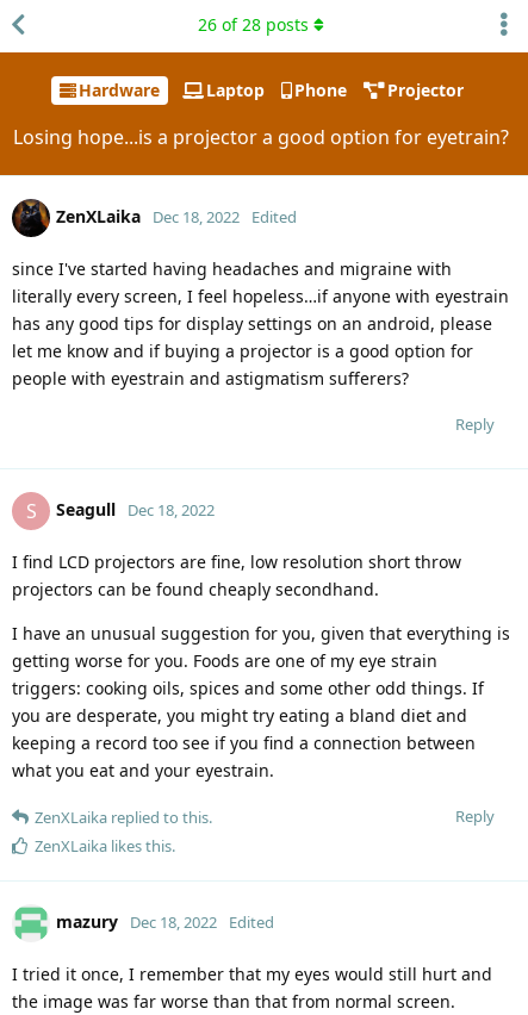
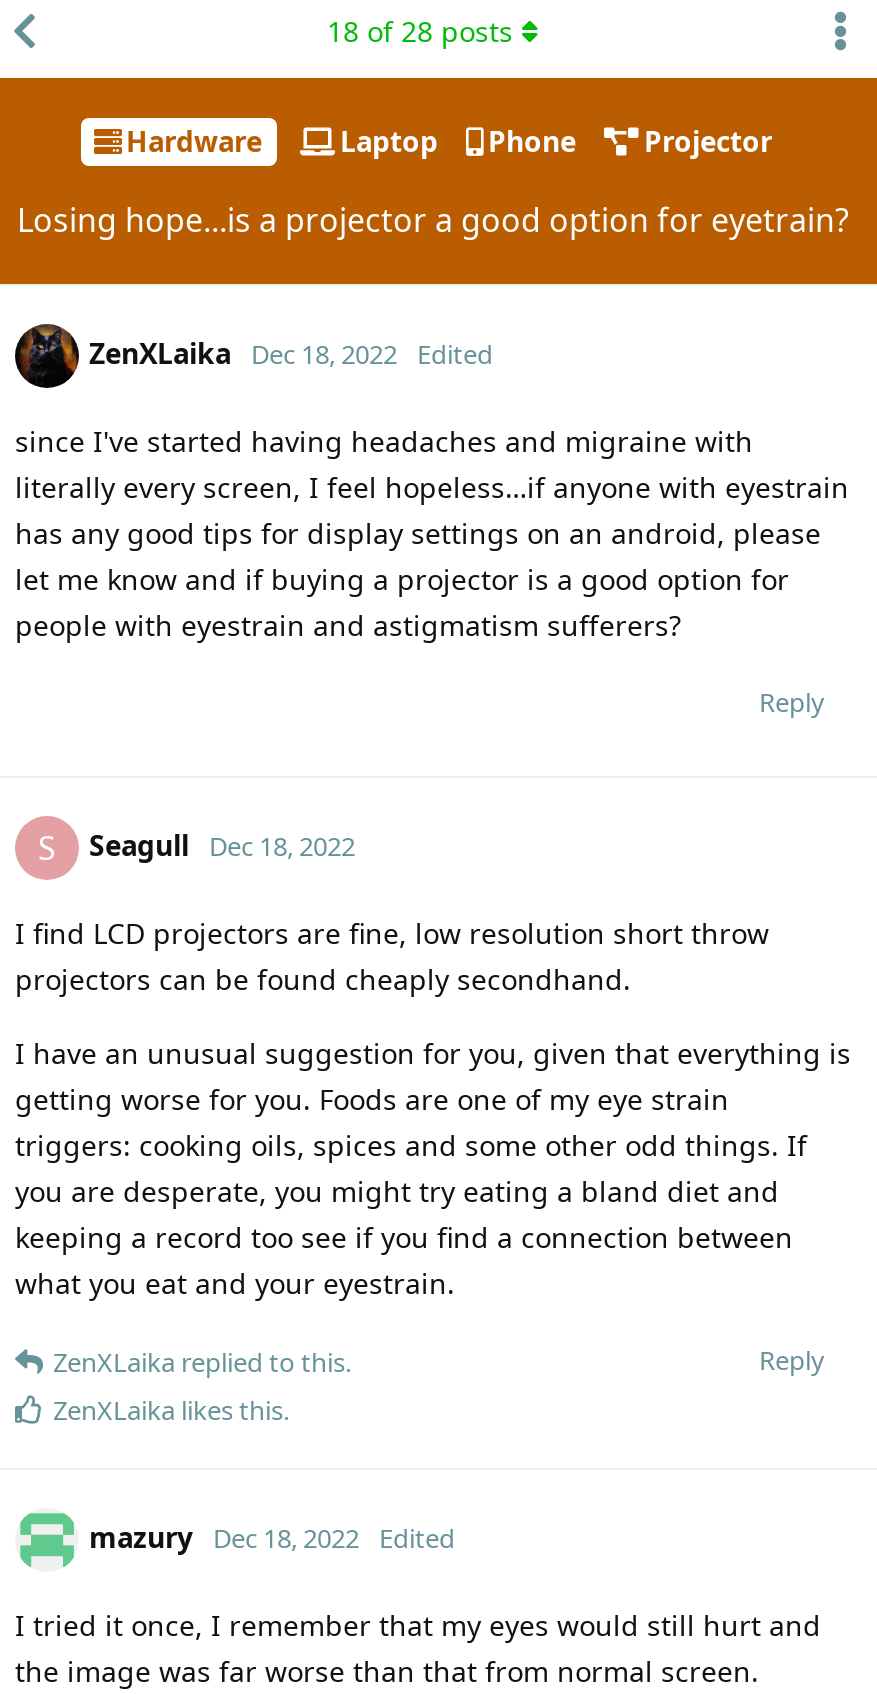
- 26 of 28 posts
+ 18 of 28 posts
